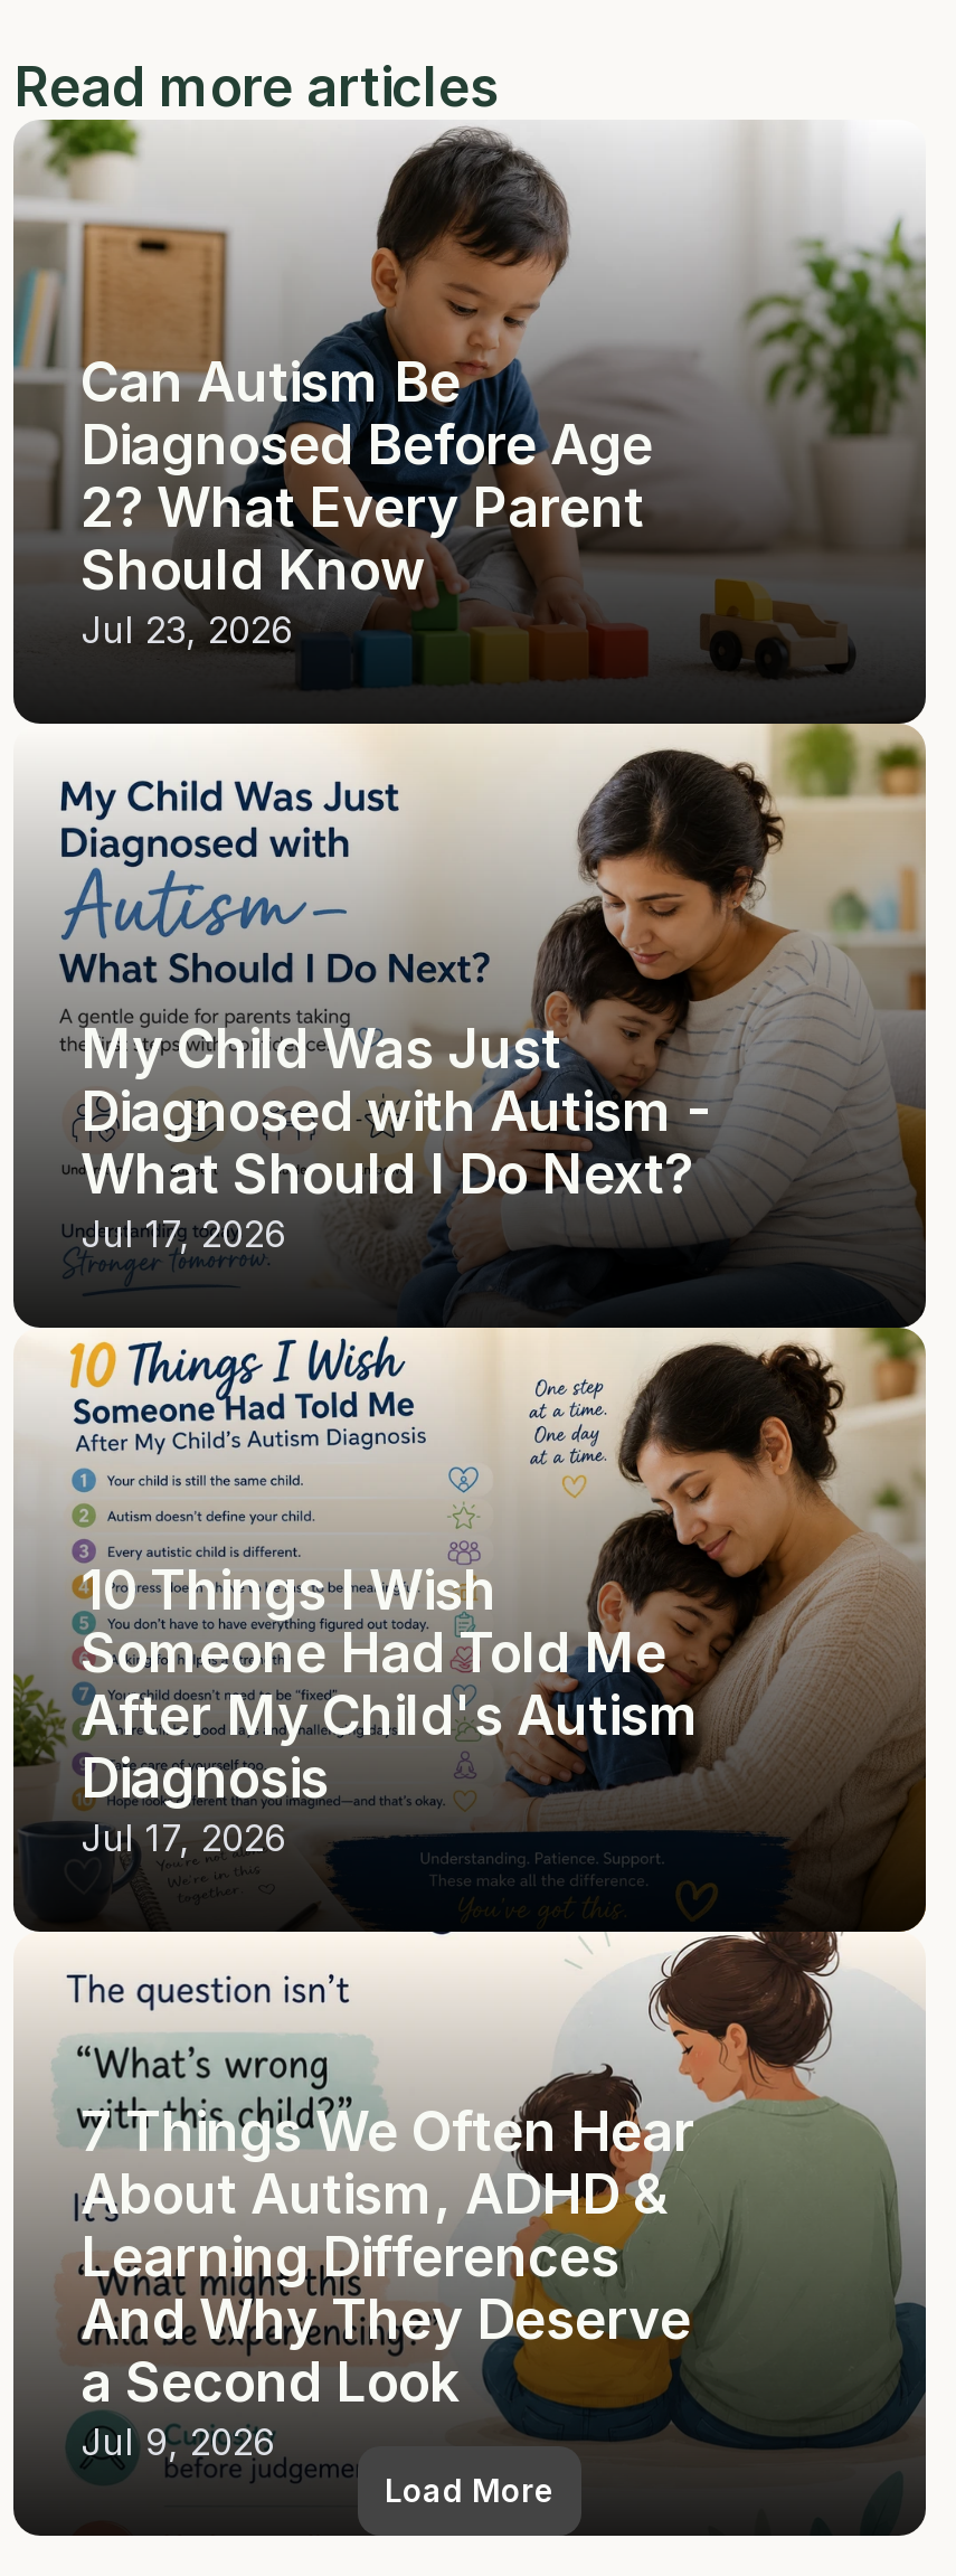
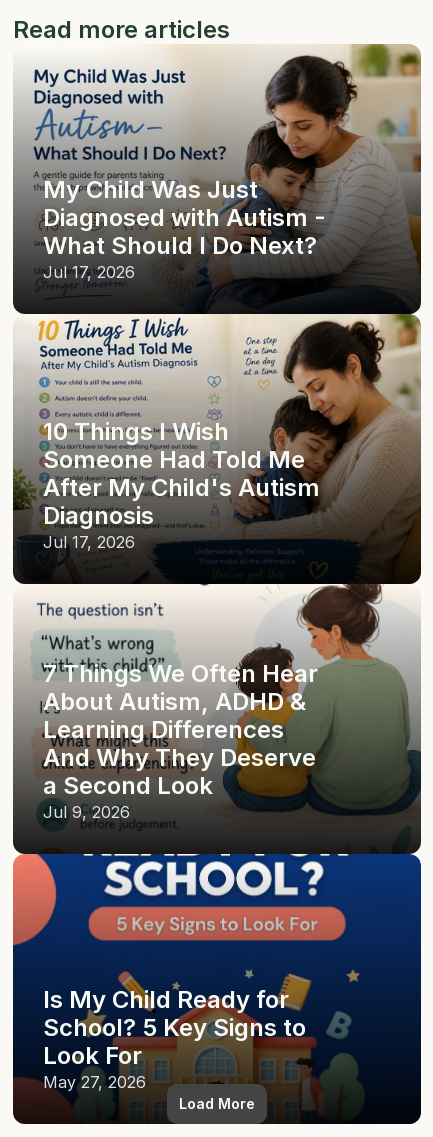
- [image]
- Can Autism Be
- Diagnosed Before Age
- 2? What Every Parent
- Should Know
- Jul 23, 2026

moved up: [image] | My Child Was Just | Diagnosed with Autism - | ... | a Second Look | Jul 9, 2026

+ [image]
+ Is My Child Ready for
+ School? 5 Key Signs to
+ Look For
+ May 27, 2026
